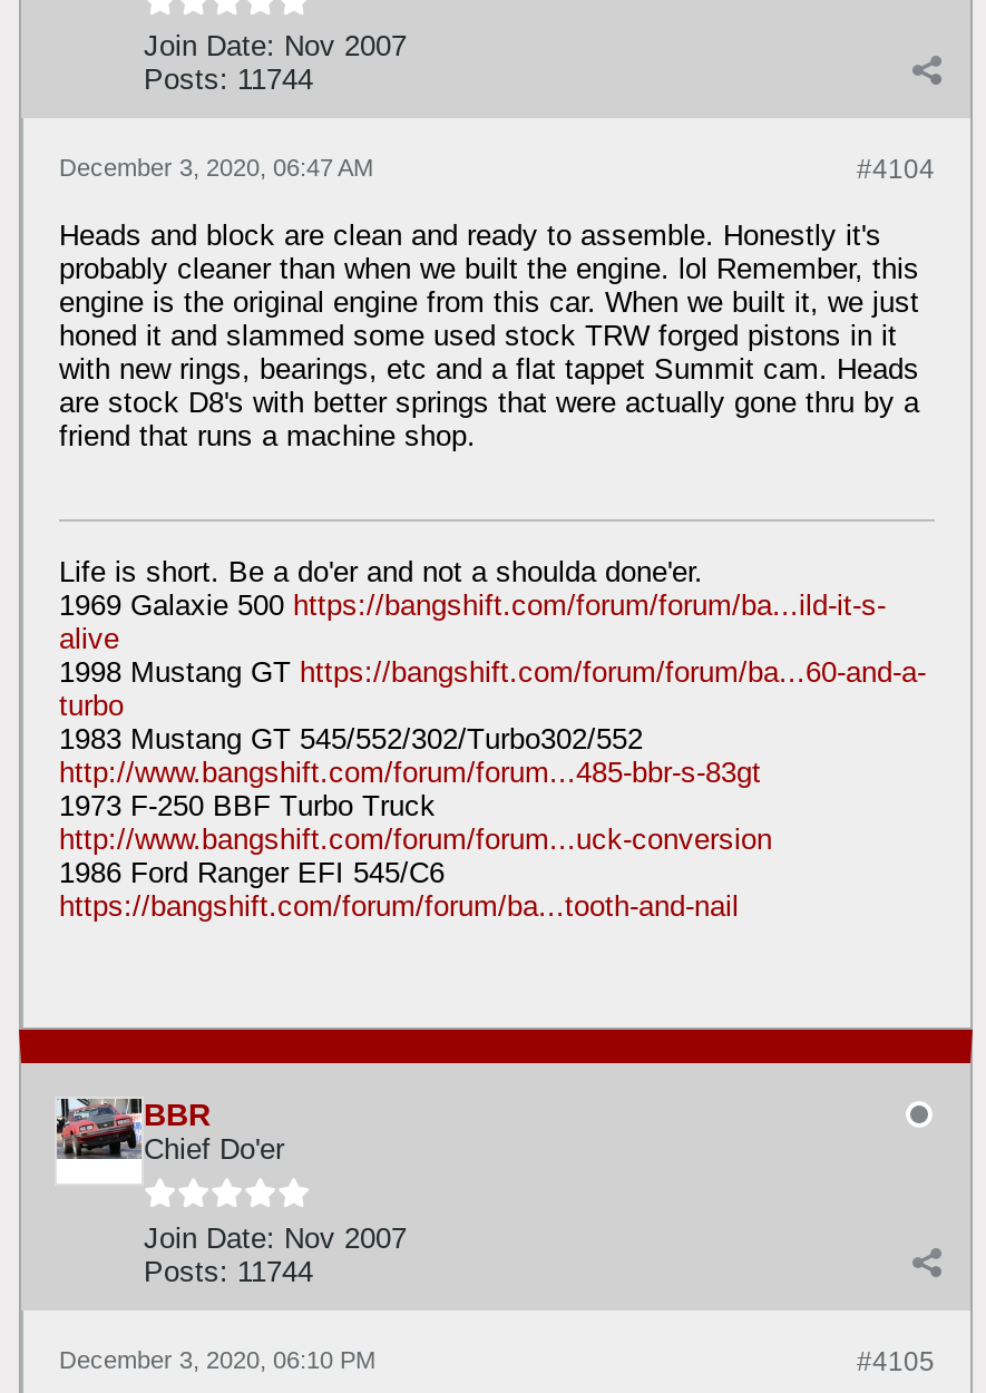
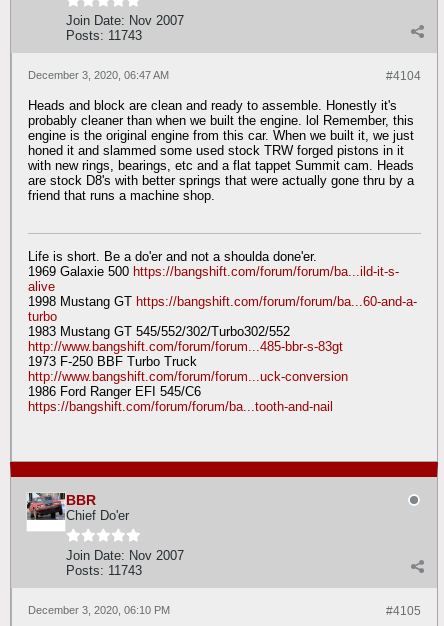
- Posts: 11744
+ Posts: 11743

- Posts: 11744
+ Posts: 11743
